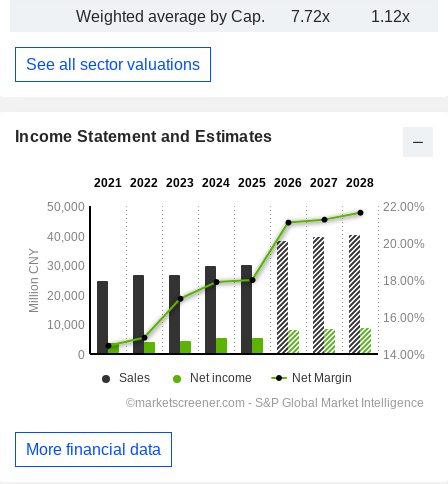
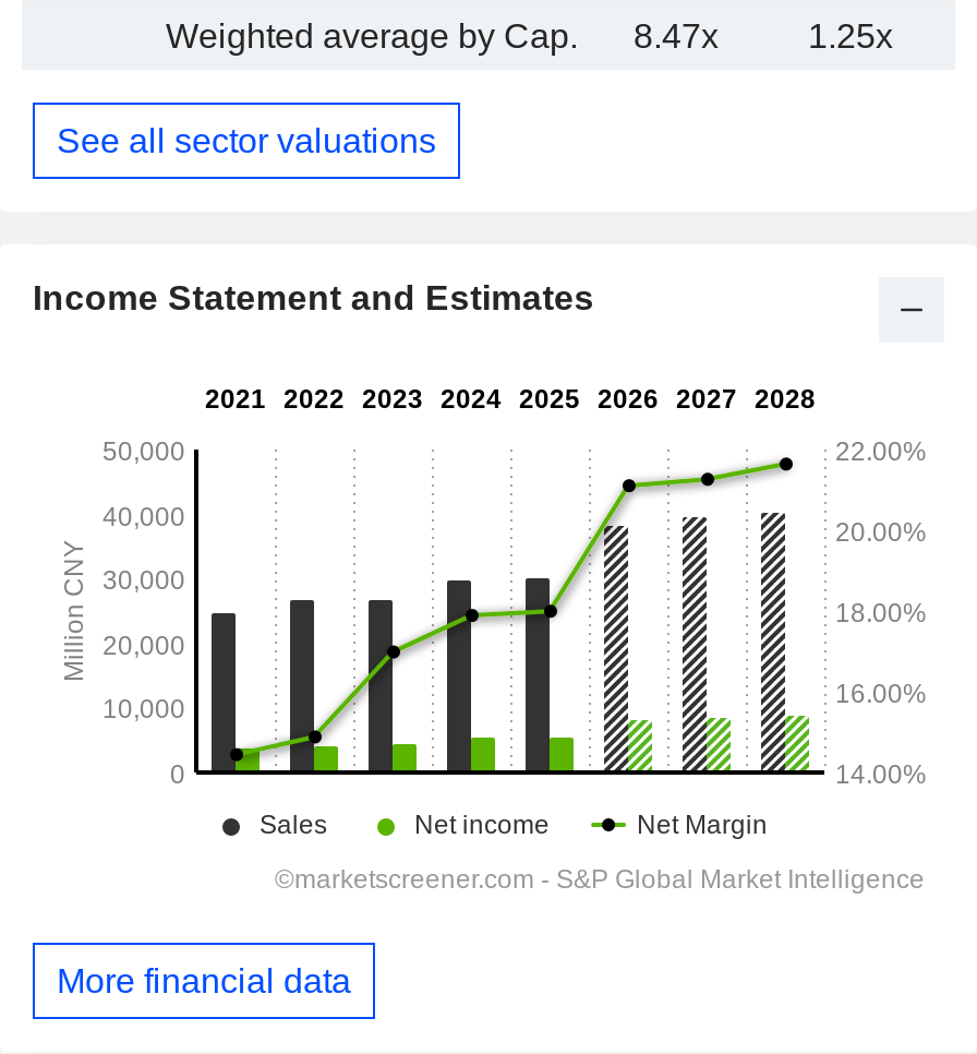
- 7.72x
- 1.12x
+ 8.47x
+ 1.25x
